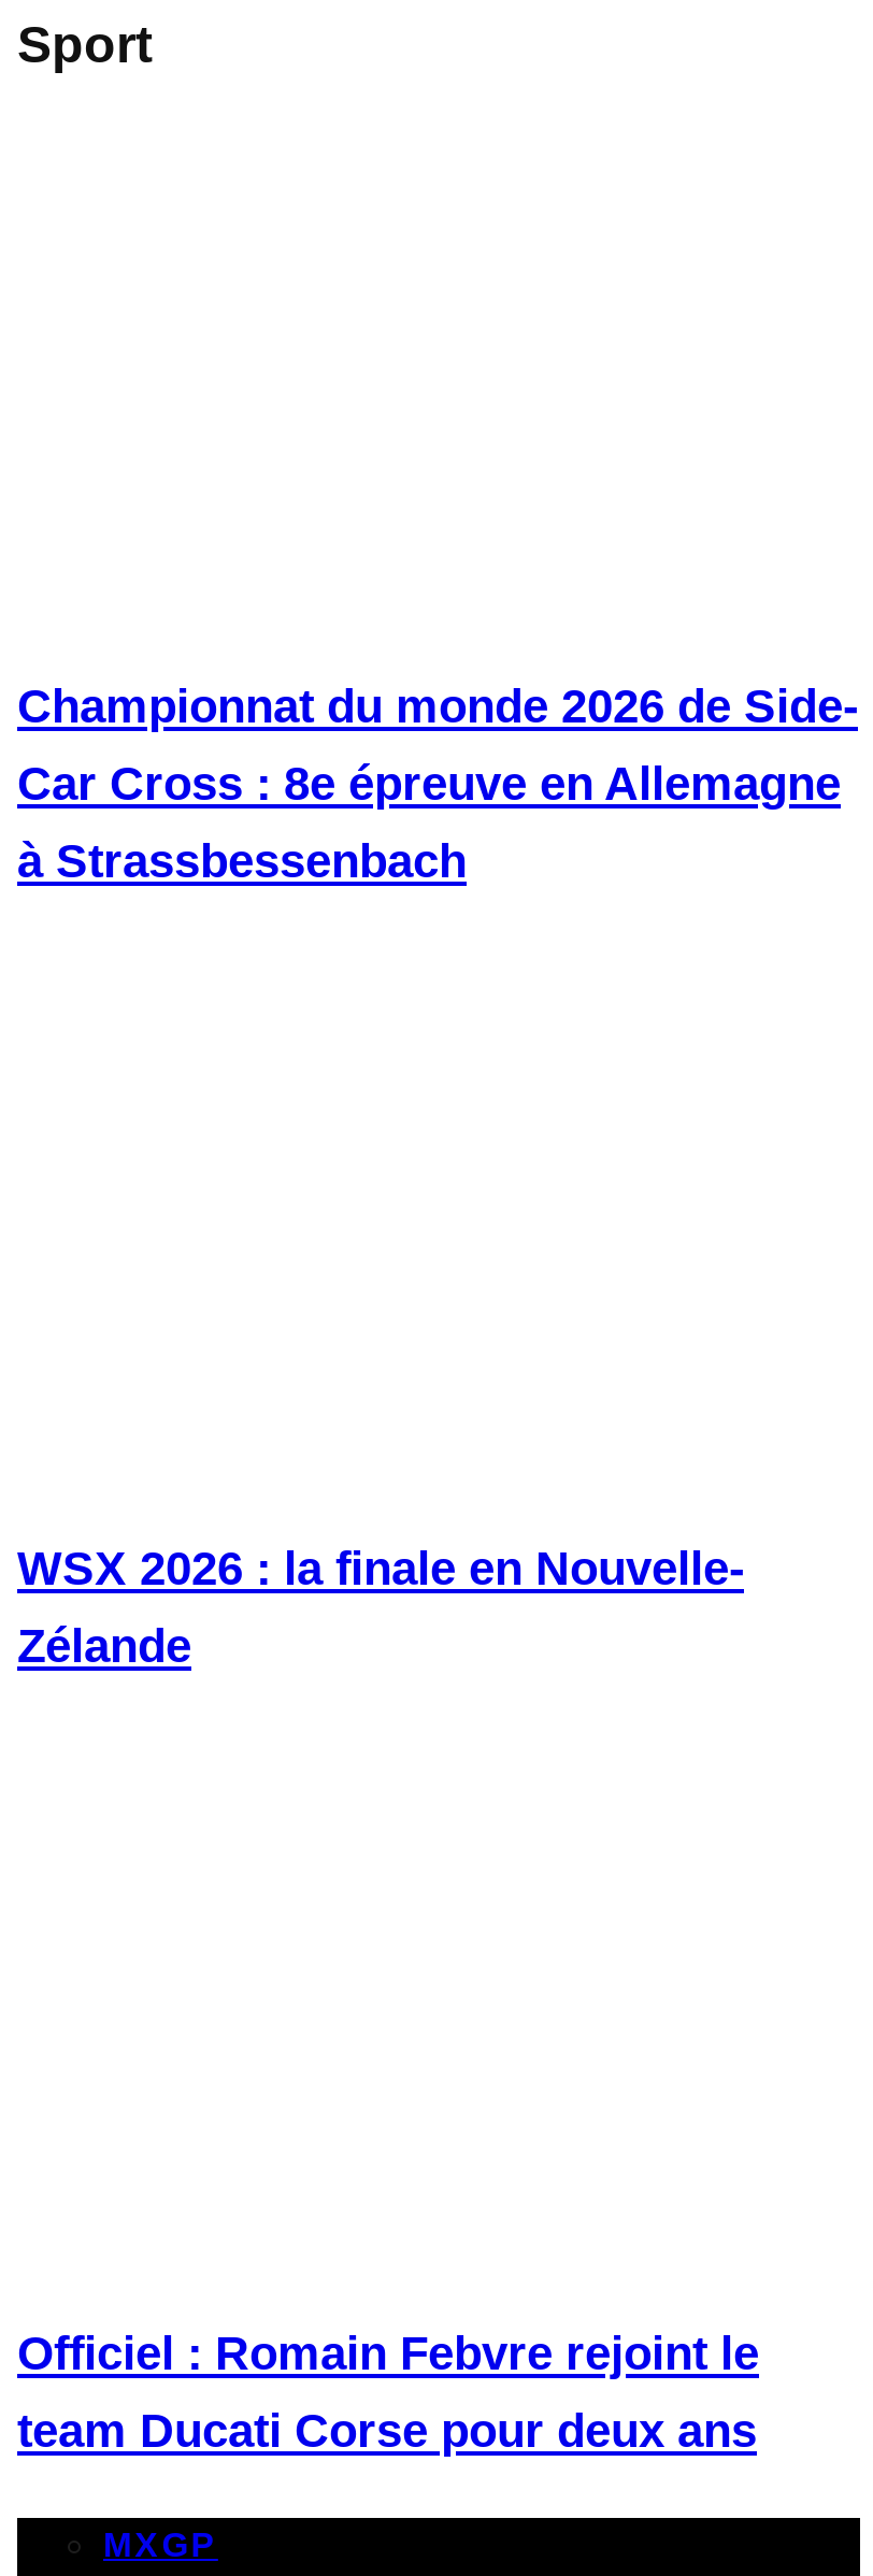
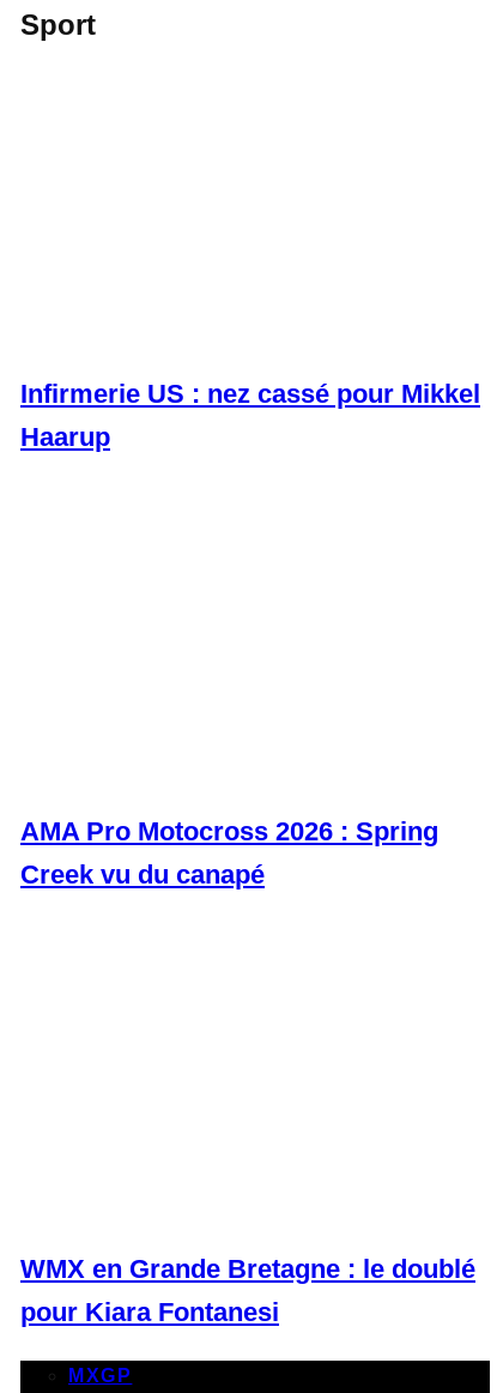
- Championnat du monde 2026 de Side-
- Car Cross : 8e épreuve en Allemagne
- à Strassbessenbach
+ Infirmerie US : nez cassé pour Mikkel
+ Haarup

- WSX 2026 : la finale en Nouvelle-
- Zélande
+ AMA Pro Motocross 2026 : Spring
+ Creek vu du canapé

- Officiel : Romain Febvre rejoint le
- team Ducati Corse pour deux ans
+ WMX en Grande Bretagne : le doublé
+ pour Kiara Fontanesi
